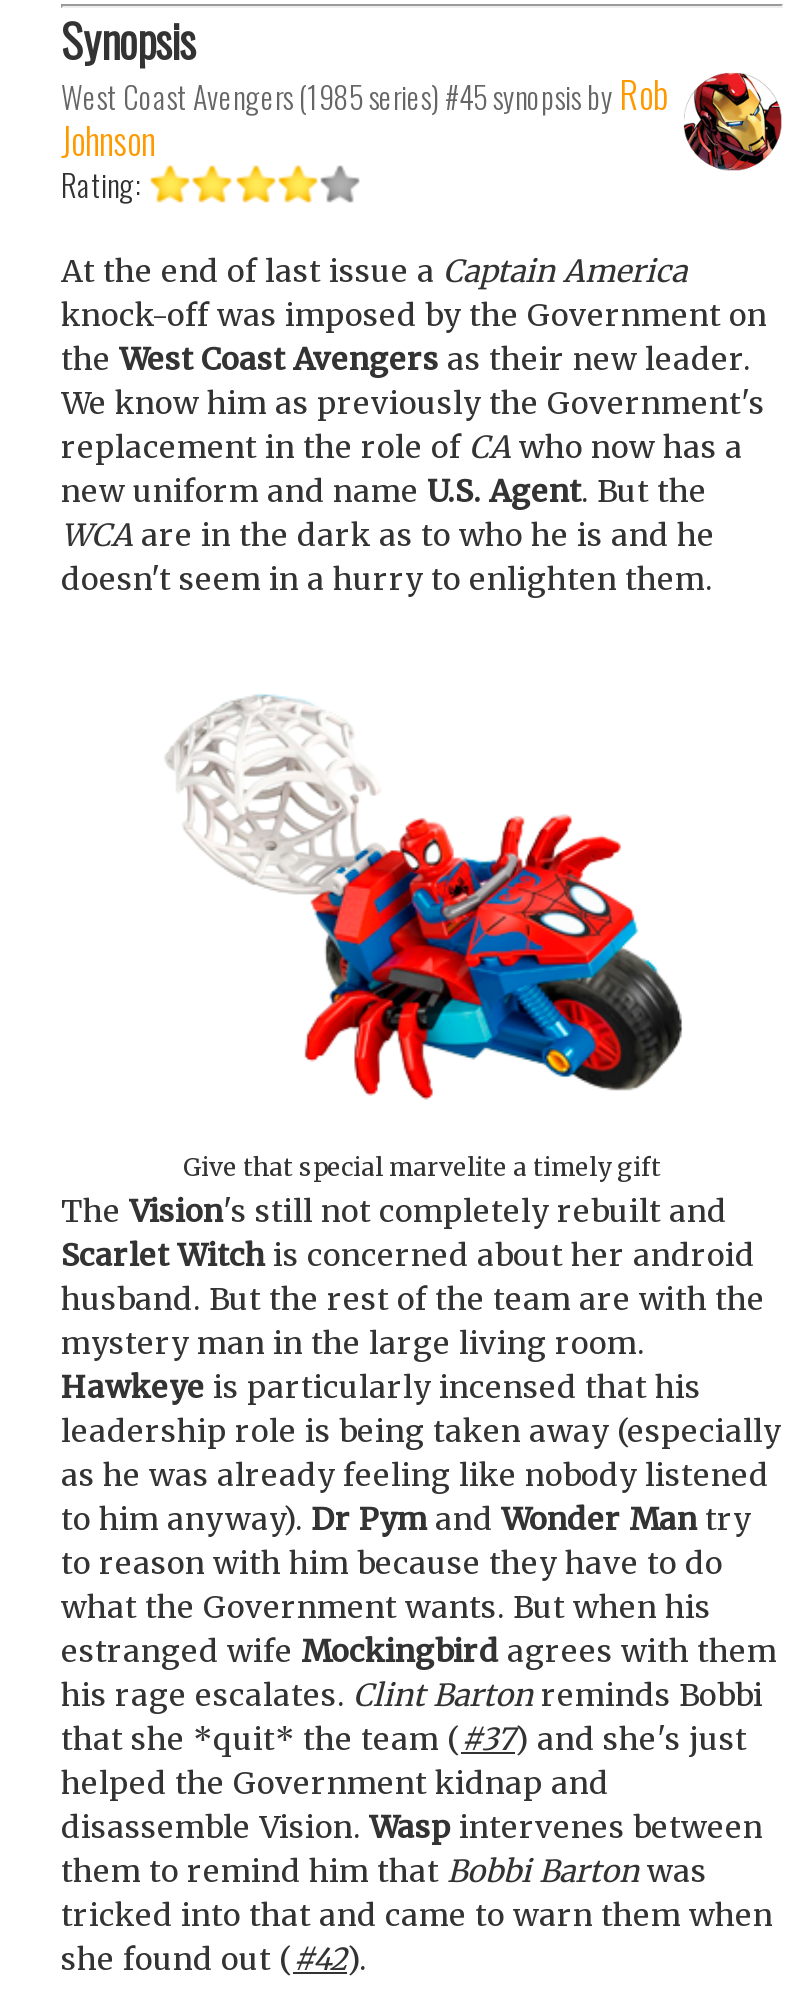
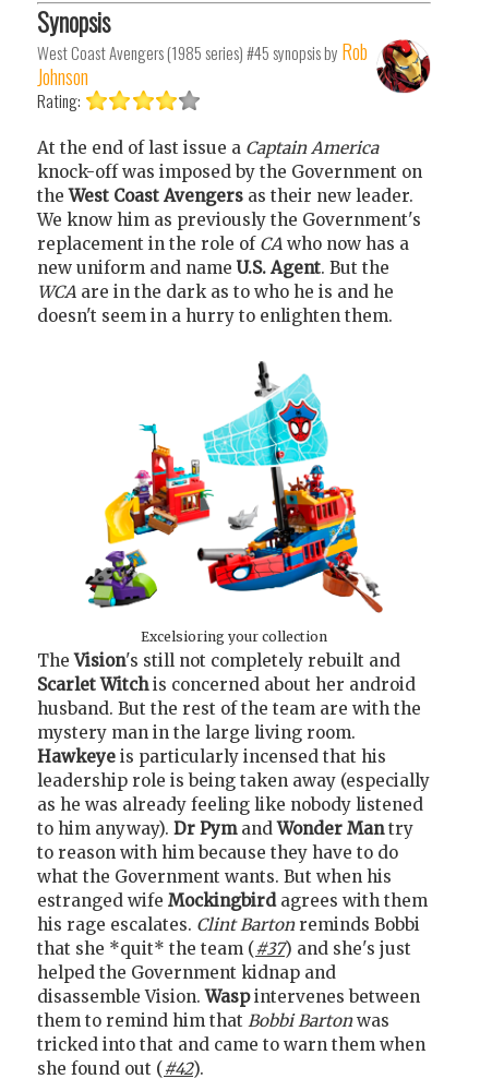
- [image]
- Give that special marvelite a timely gift
+ [image]
+ Excelsioring your collection
